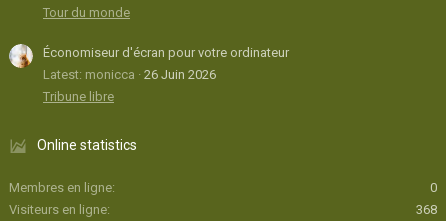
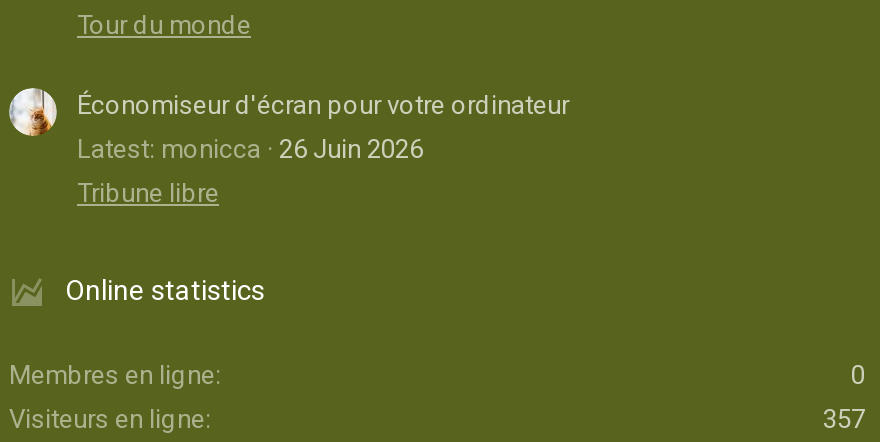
- 368
+ 357
